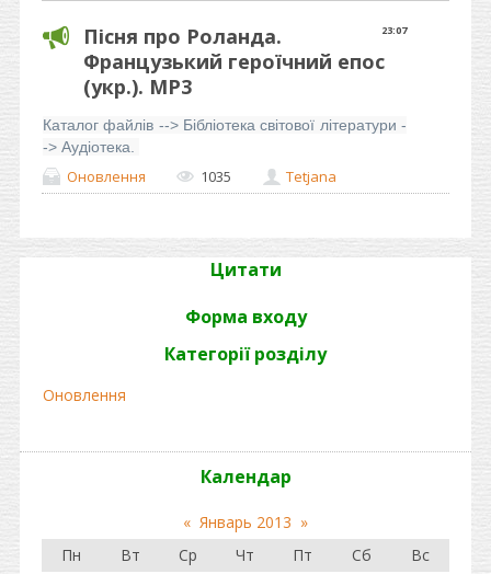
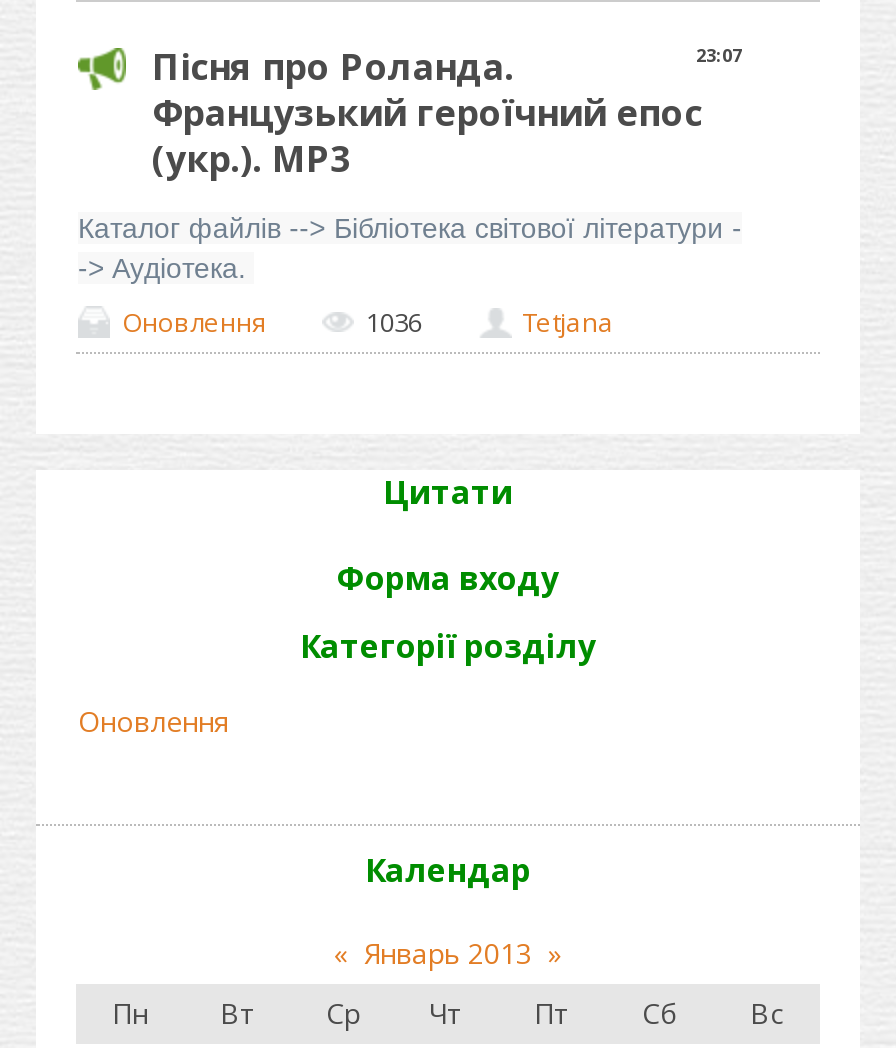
- 1035
+ 1036
